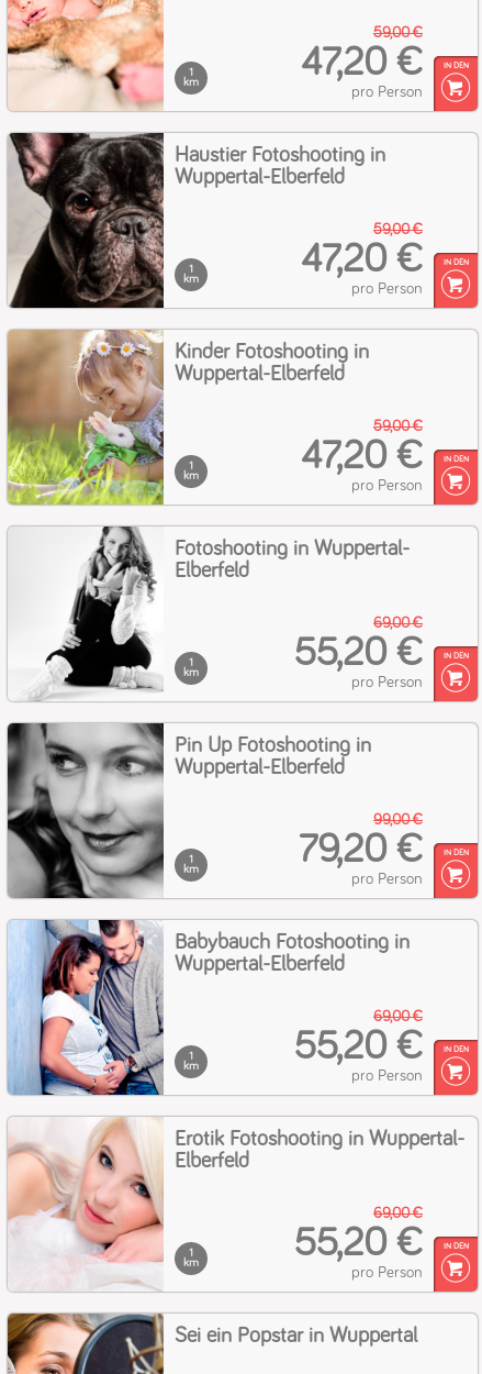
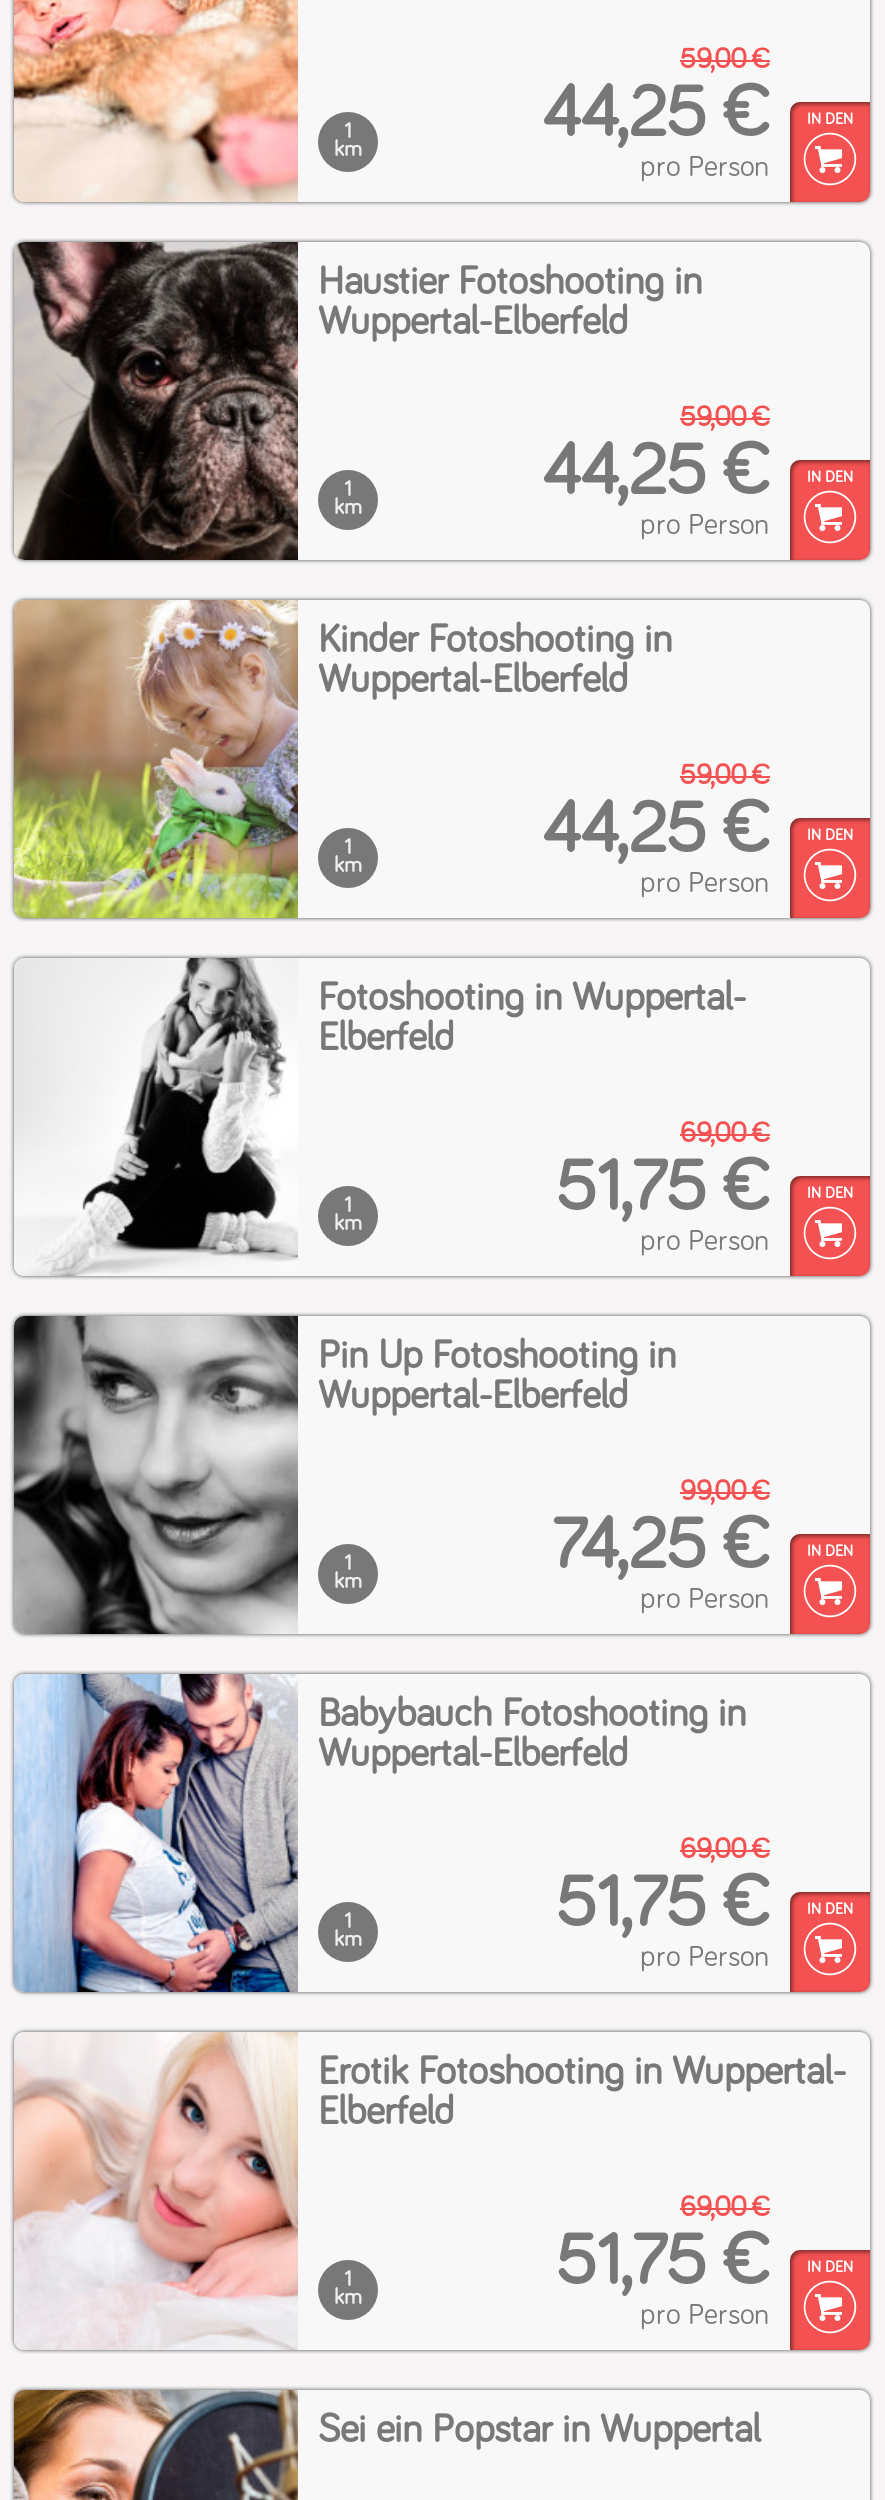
- 47,20 €
+ 44,25 €

- 47,20 €
+ 44,25 €

- 47,20 €
+ 44,25 €

- 55,20 €
+ 51,75 €

- 79,20 €
+ 74,25 €

- 55,20 €
+ 51,75 €

- 55,20 €
+ 51,75 €
